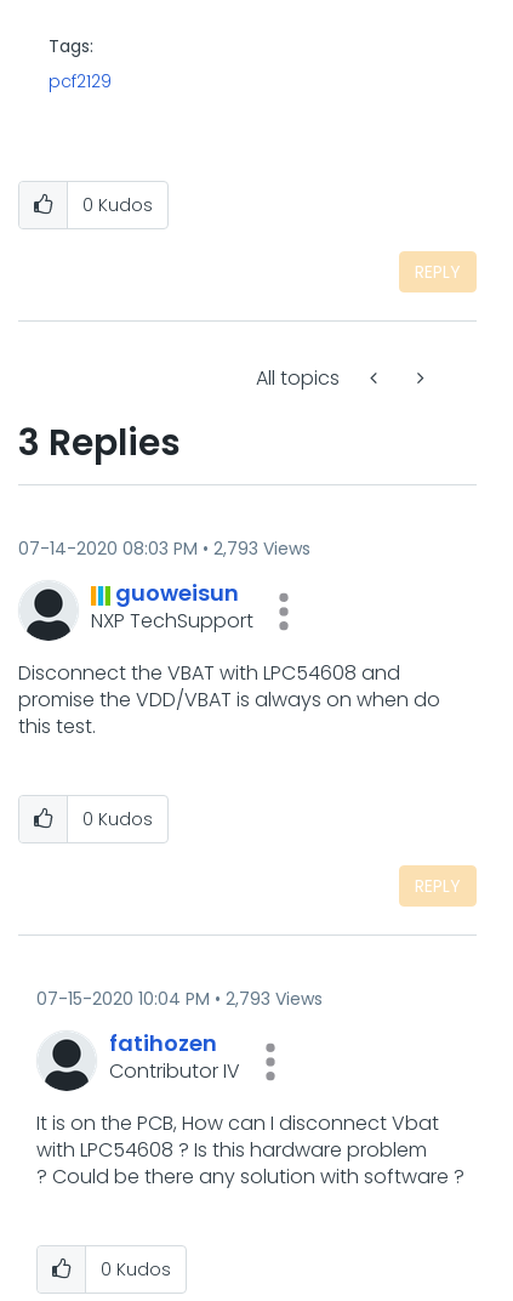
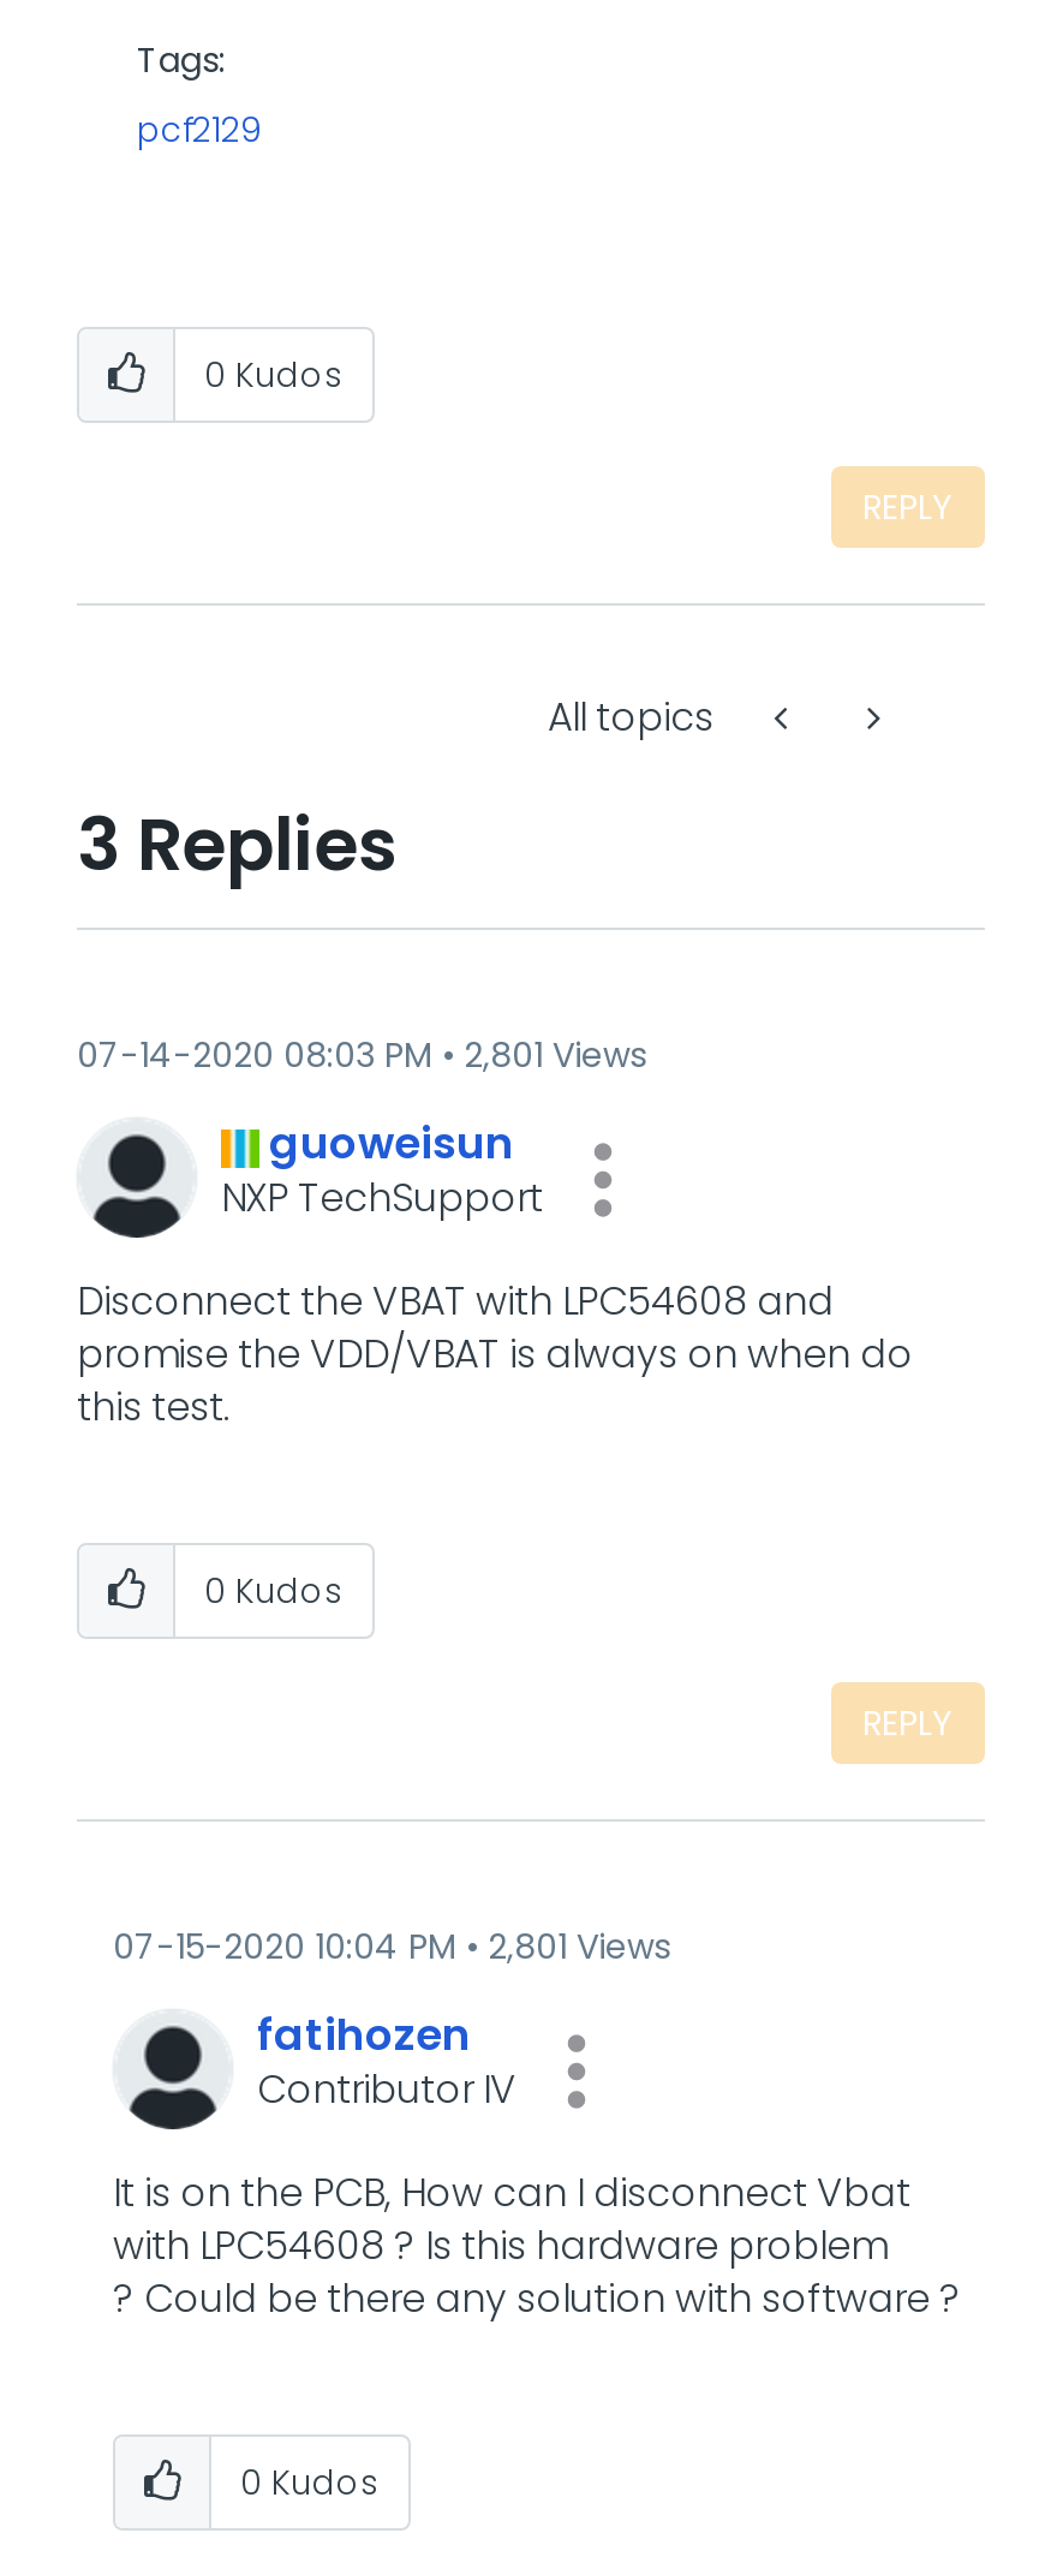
- 07-14-2020 08:03 PM 2,793 Views
+ 07-14-2020 08:03 PM 2,801 Views

- 07-15-2020 10:04 PM 2,793 Views
+ 07-15-2020 10:04 PM 2,801 Views
